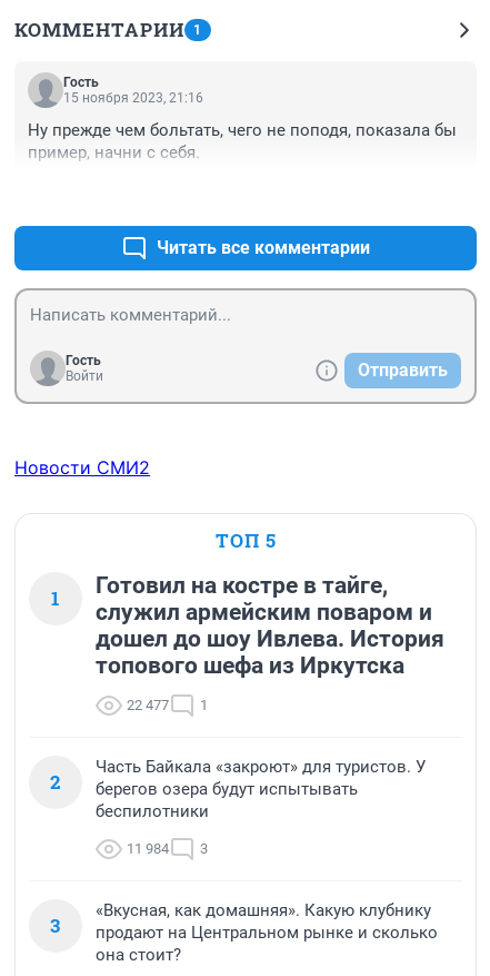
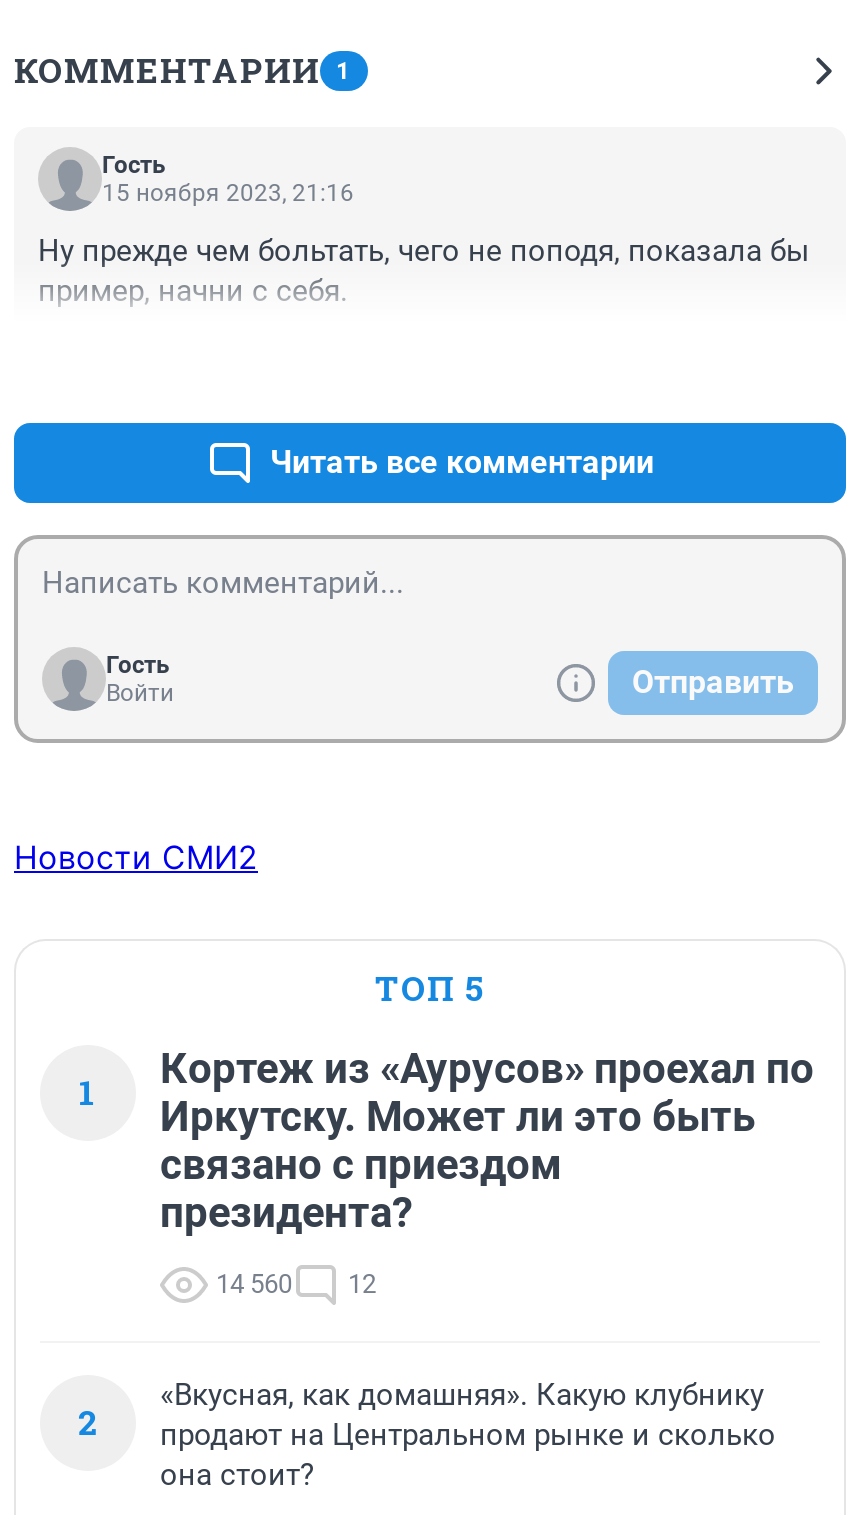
- Готовил на костре в тайге,
- служил армейским поваром и
- дошел до шоу Ивлева. История
- топового шефа из Иркутска
+ Кортеж из «Аурусов» проехал по
+ Иркутску. Может ли это быть
+ связано с приездом
+ президента?

- 22 477
- 1
+ 14 560
+ 12

- Часть Байкала «закроют» для туристов. У
- берегов озера будут испытывать
- беспилотники
- 11 984
- 3
- 3
